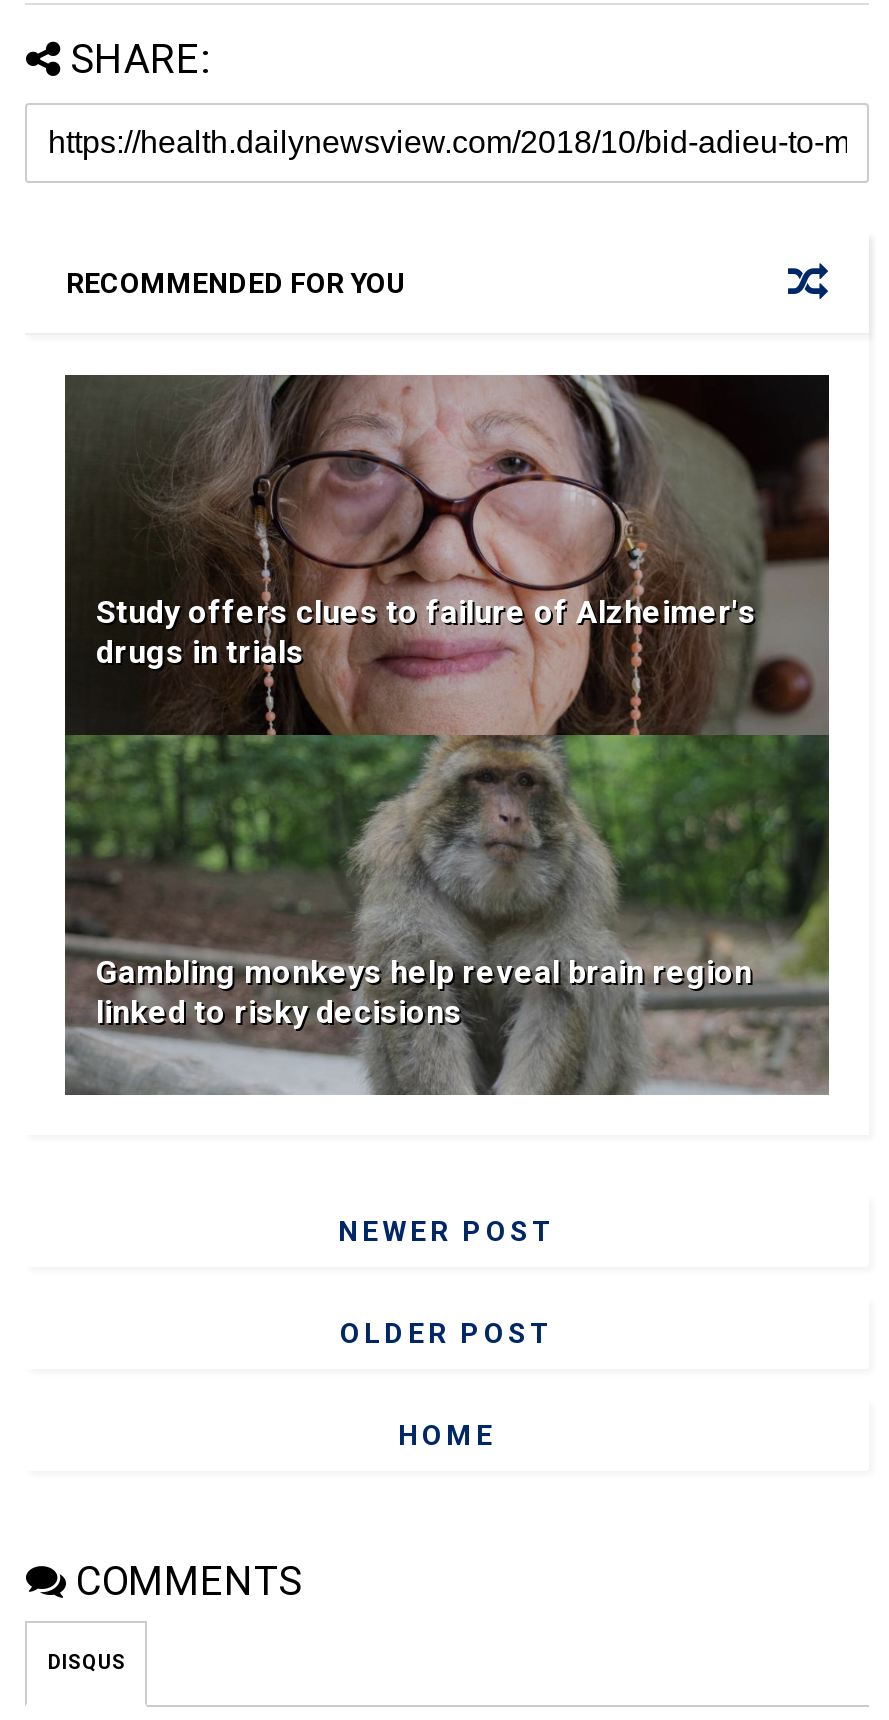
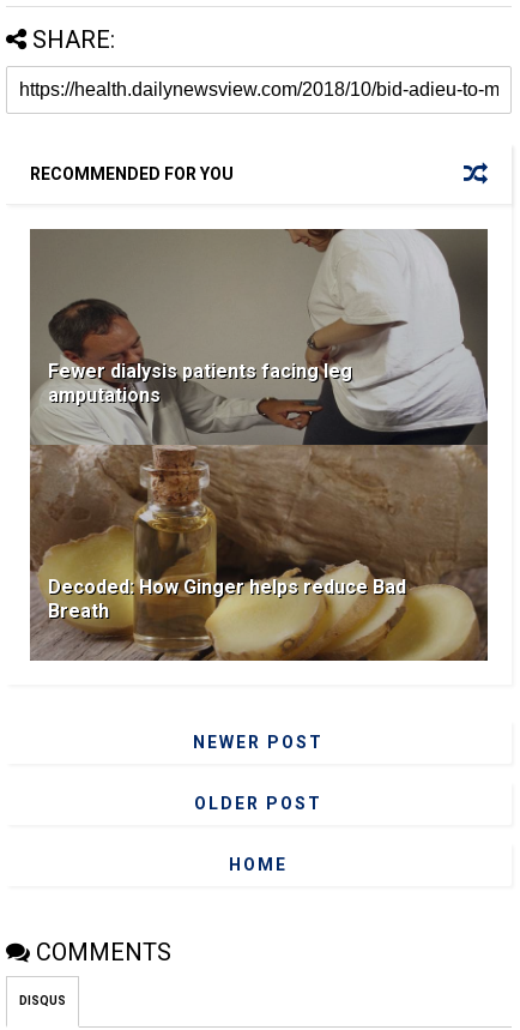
- [image]
- Study offers clues to failure of Alzheimer's
- drugs in trials
+ [image]
+ Fewer dialysis patients facing leg
+ amputations

- Gambling monkeys help reveal brain region
- linked to risky decisions
+ Decoded: How Ginger helps reduce Bad
+ Breath
